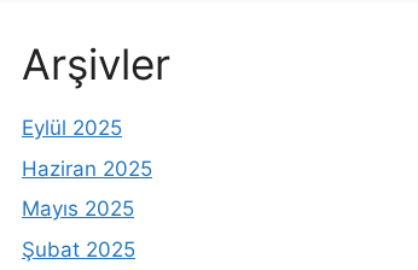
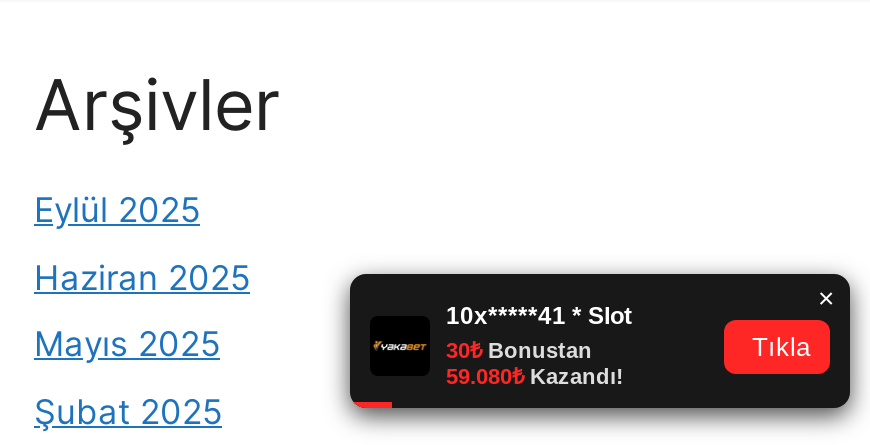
+ [image]
